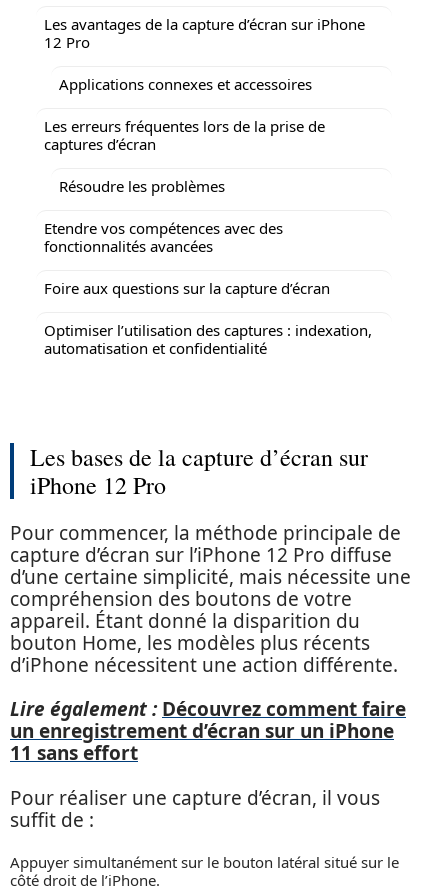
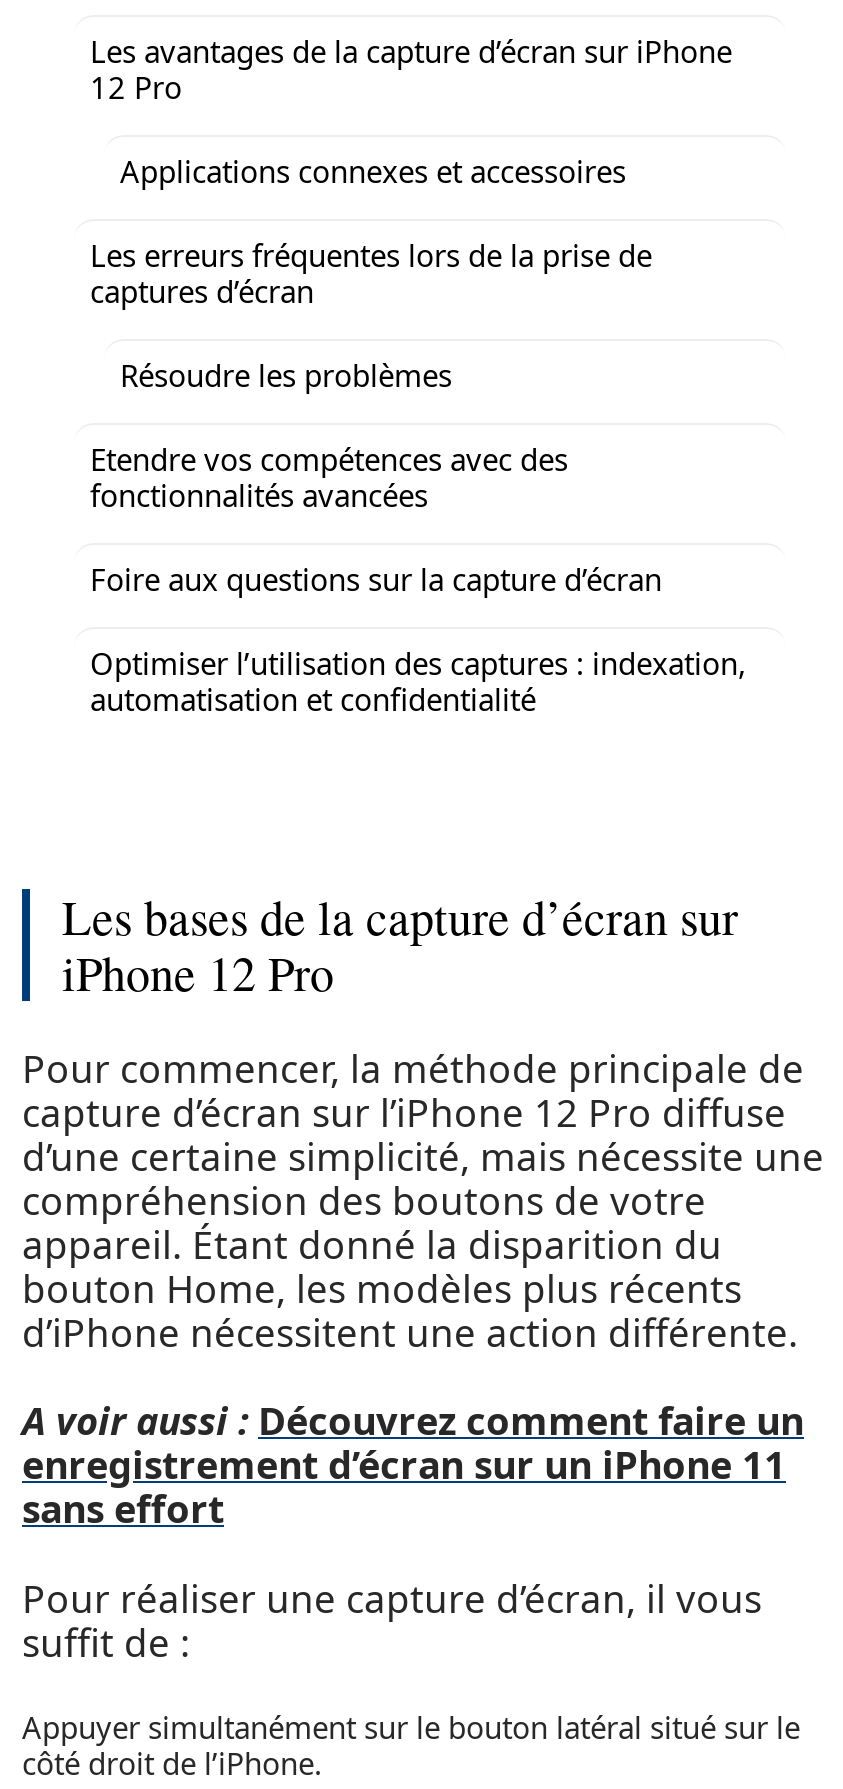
- Lire également : Découvrez comment faire
- un enregistrement d’écran sur un iPhone
- 11 sans effort
+ A voir aussi : Découvrez comment faire un
+ enregistrement d’écran sur un iPhone 11
+ sans effort
